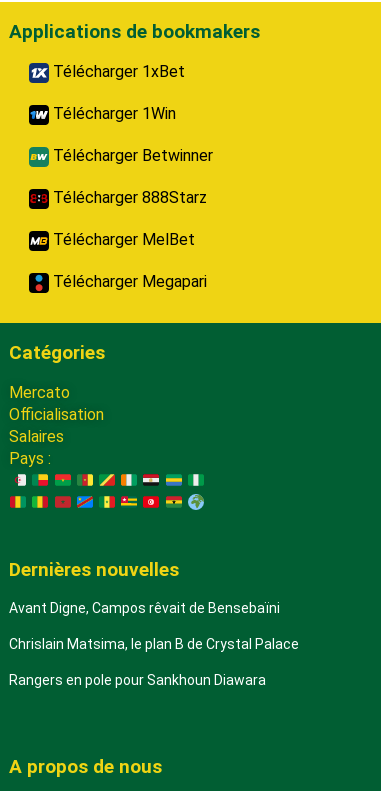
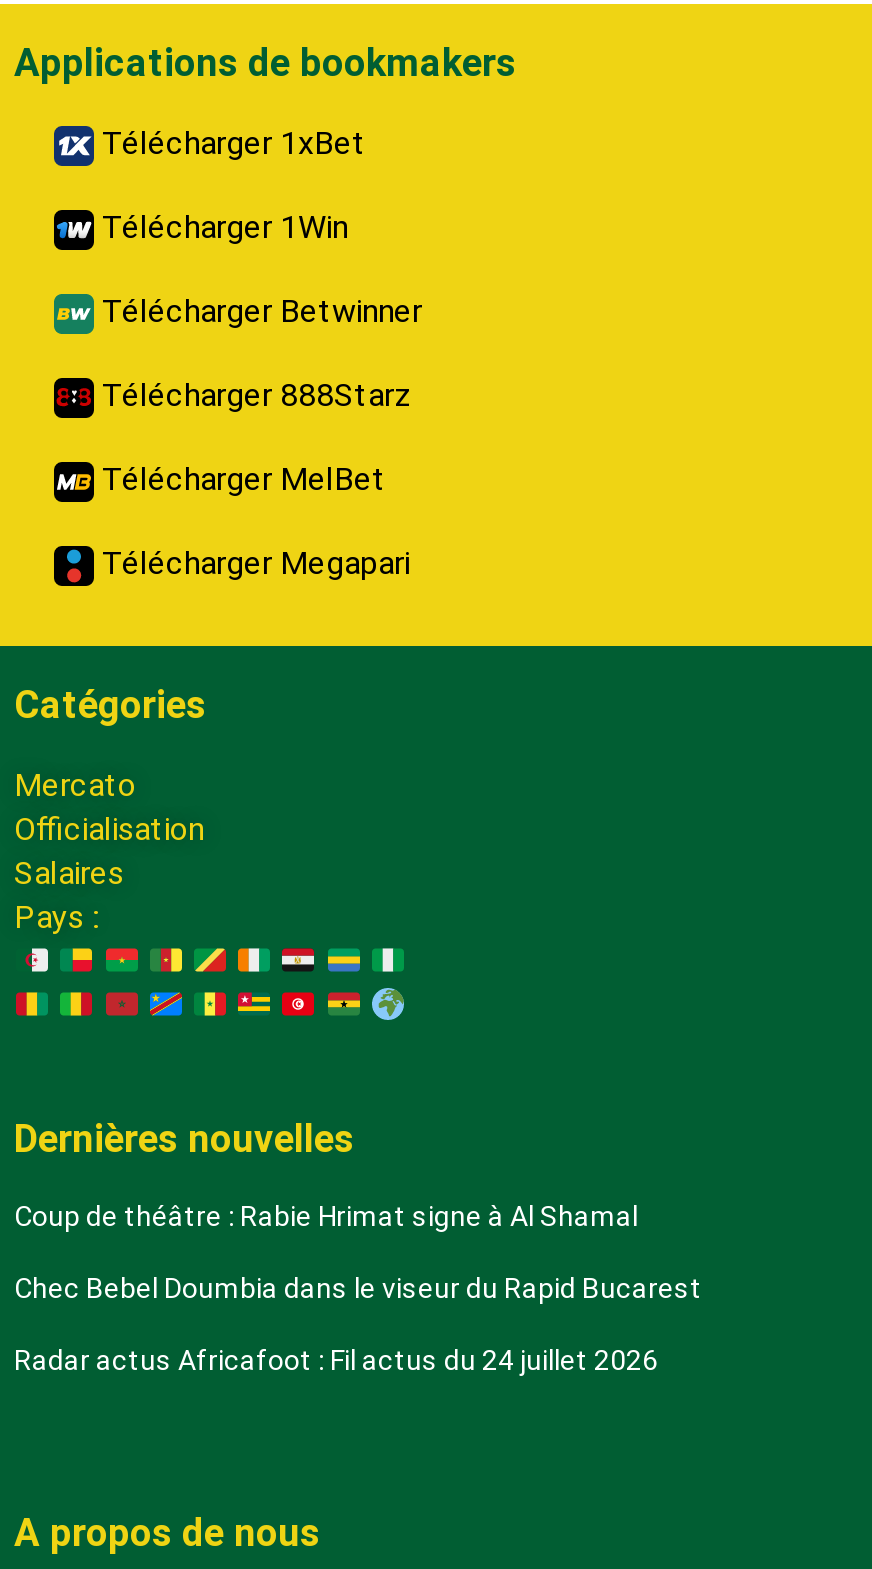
- Avant Digne, Campos rêvait de Bensebaïni
+ Coup de théâtre : Rabie Hrimat signe à Al Shamal

- Chrislain Matsima, le plan B de Crystal Palace
+ Chec Bebel Doumbia dans le viseur du Rapid Bucarest

- Rangers en pole pour Sankhoun Diawara
+ Radar actus Africafoot : Fil actus du 24 juillet 2026
